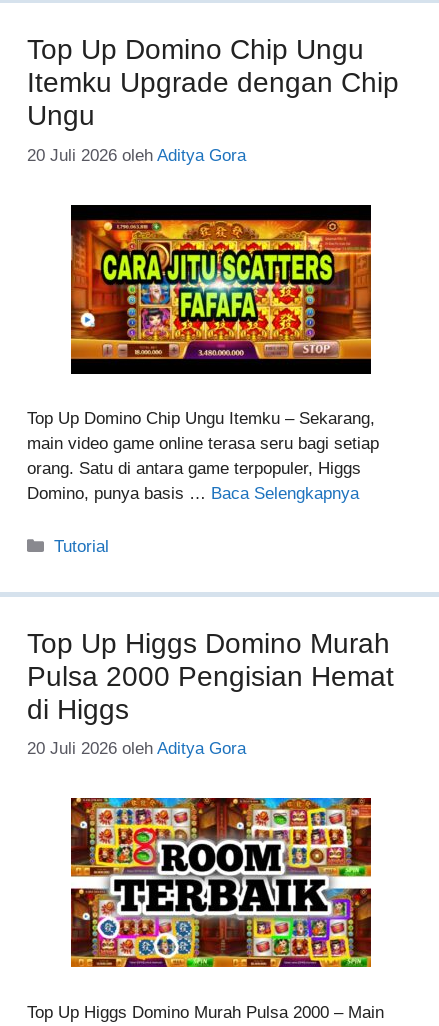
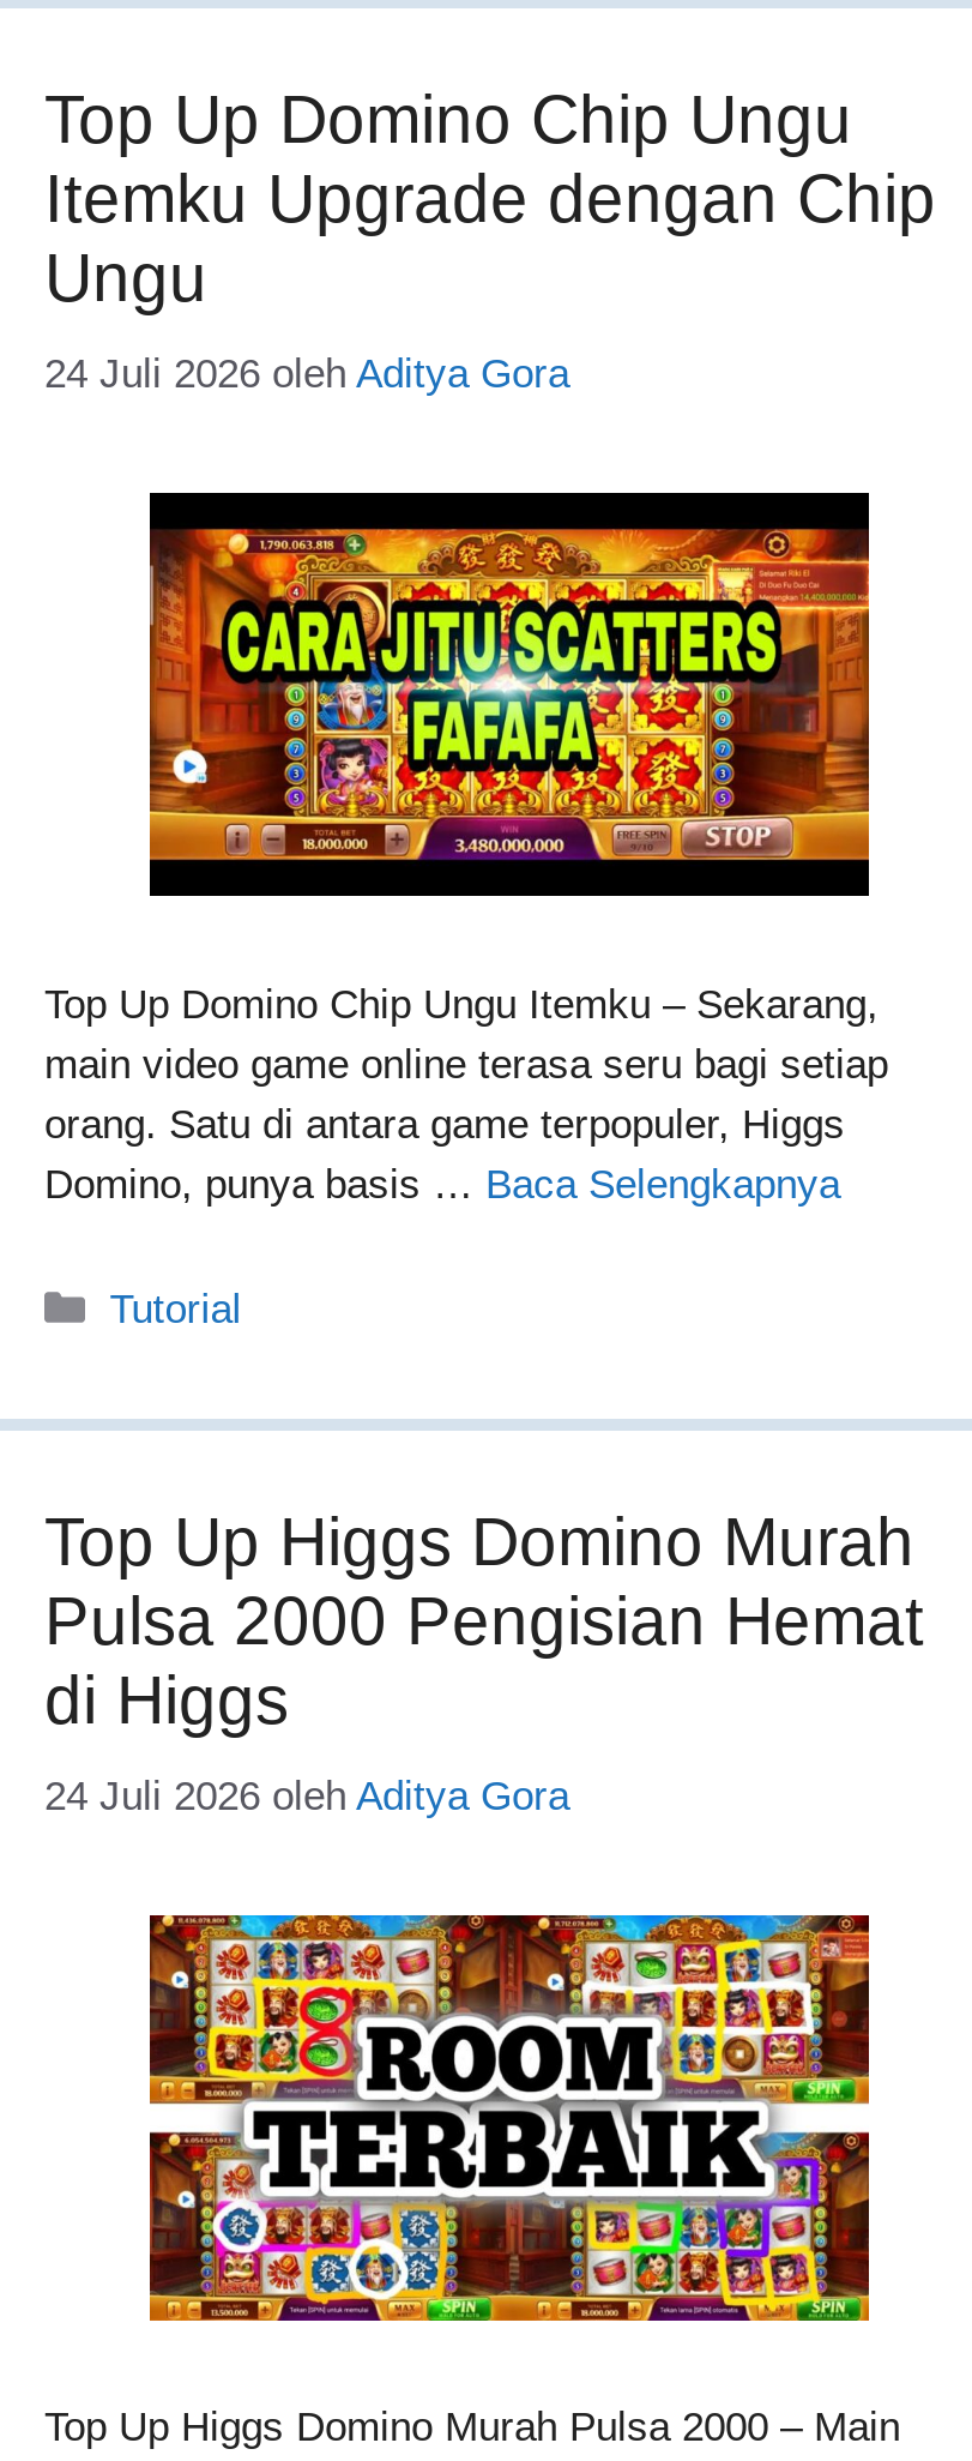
- 20 Juli 2026 oleh Aditya Gora
+ 24 Juli 2026 oleh Aditya Gora

- 20 Juli 2026 oleh Aditya Gora
+ 24 Juli 2026 oleh Aditya Gora
